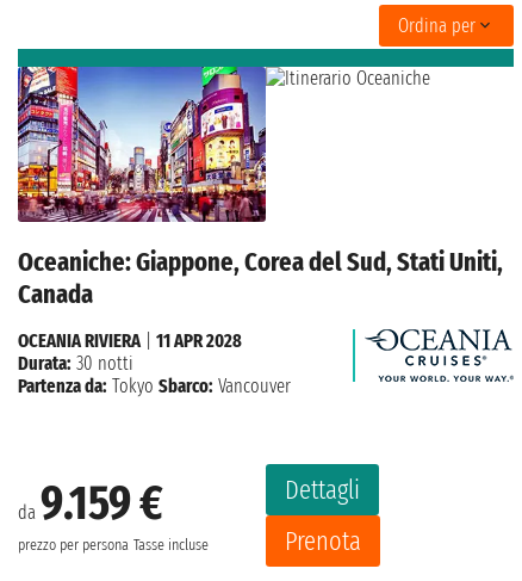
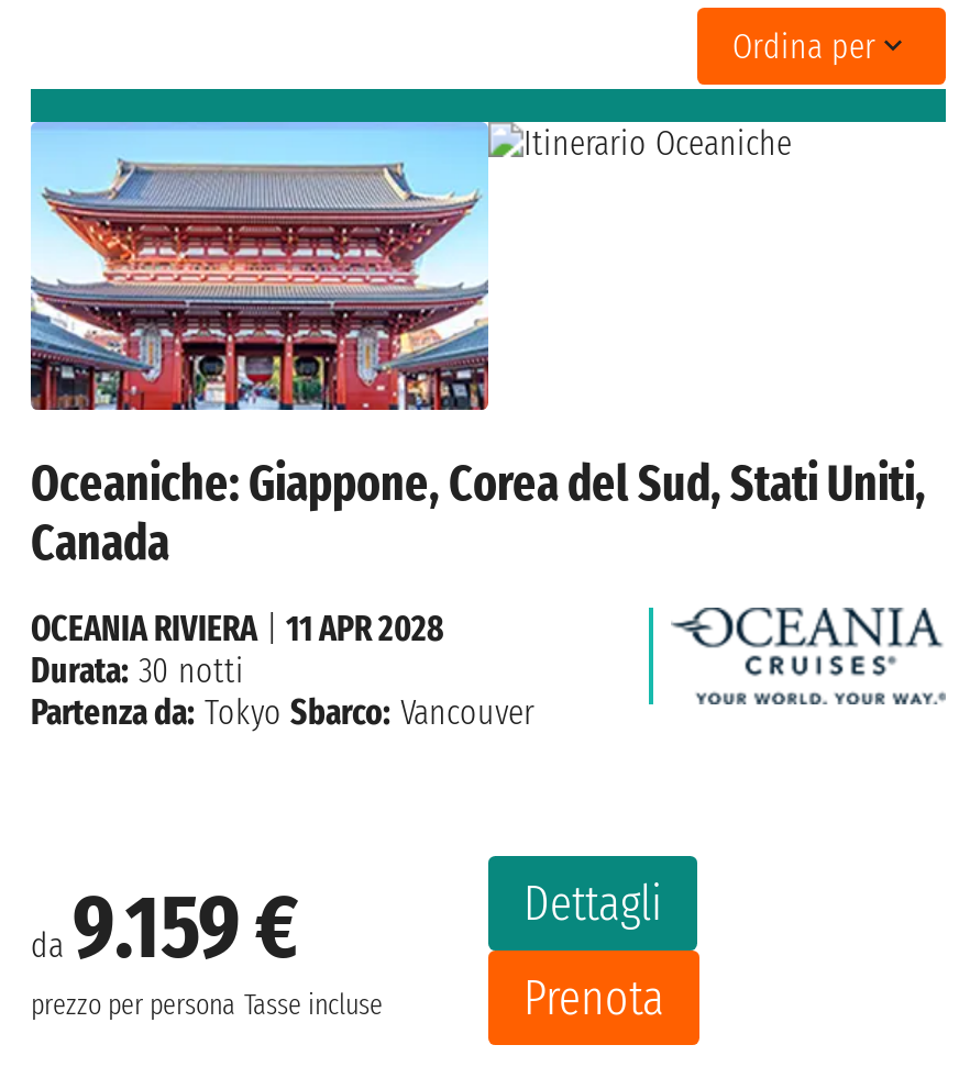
- [image]
+ [image]
